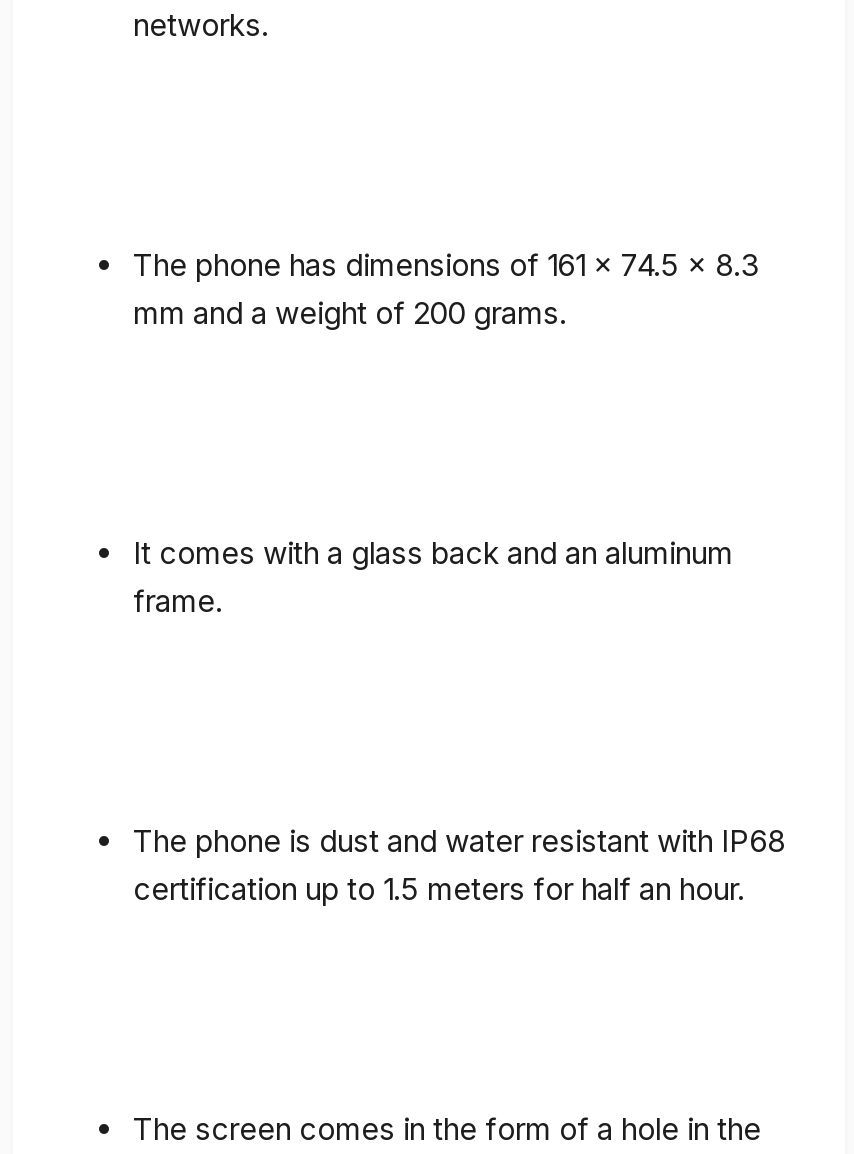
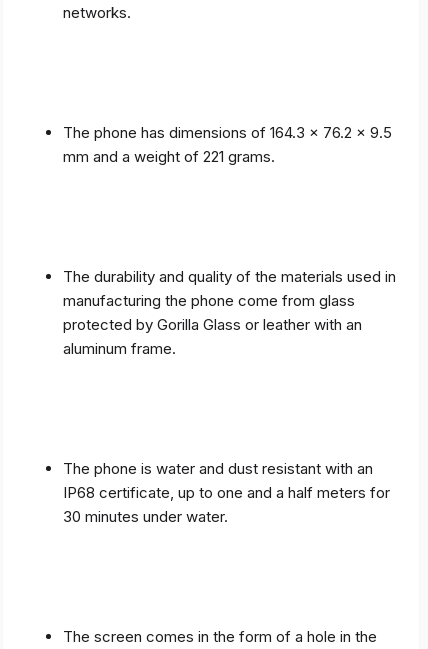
- The phone has dimensions of 161 x 74.5 x 8.3
- mm and a weight of 200 grams.
+ The phone has dimensions of 164.3 x 76.2 x 9.5
+ mm and a weight of 221 grams.

- It comes with a glass back and an aluminum
- frame.
+ The durability and quality of the materials used in
+ manufacturing the phone come from glass
+ protected by Gorilla Glass or leather with an
+ aluminum frame.

- The phone is dust and water resistant with IP68
- certification up to 1.5 meters for half an hour.
+ The phone is water and dust resistant with an
+ IP68 certificate, up to one and a half meters for
+ 30 minutes under water.
